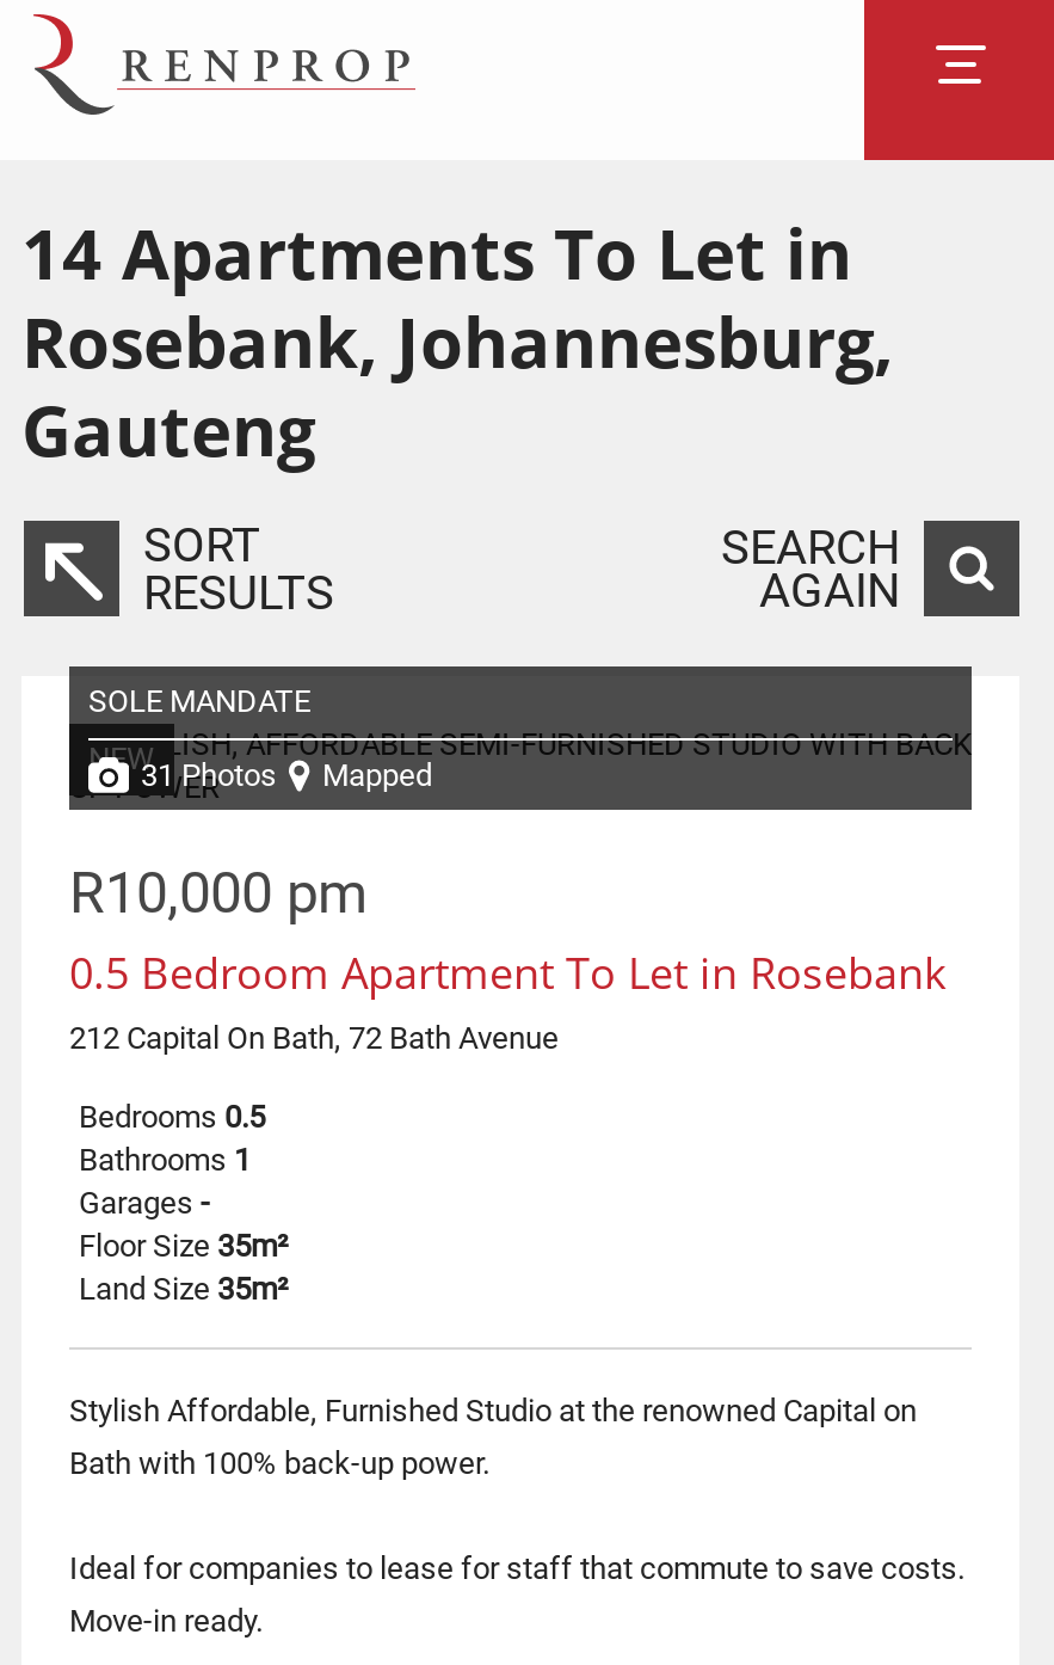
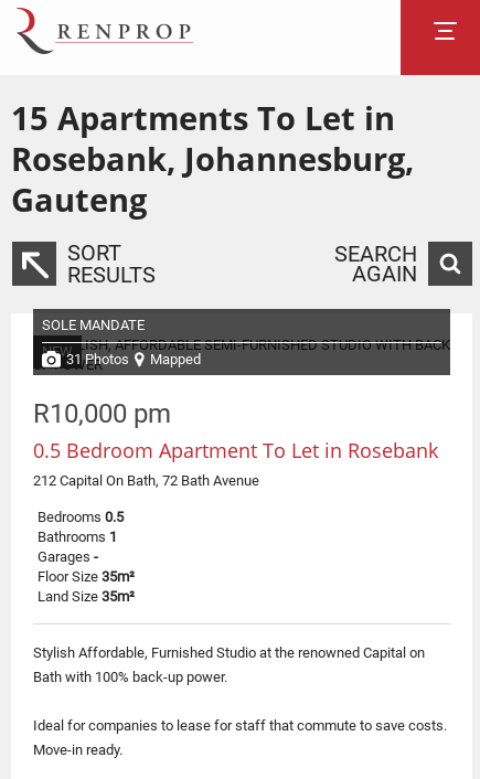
- 14 Apartments To Let in
+ 15 Apartments To Let in
